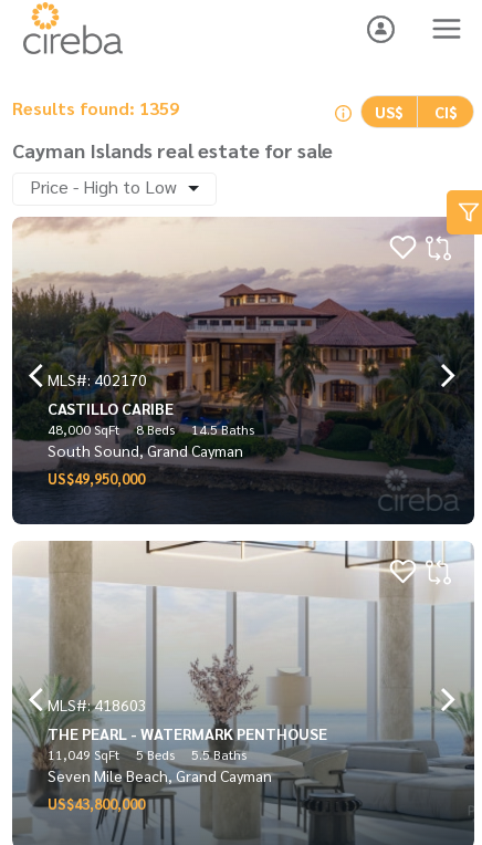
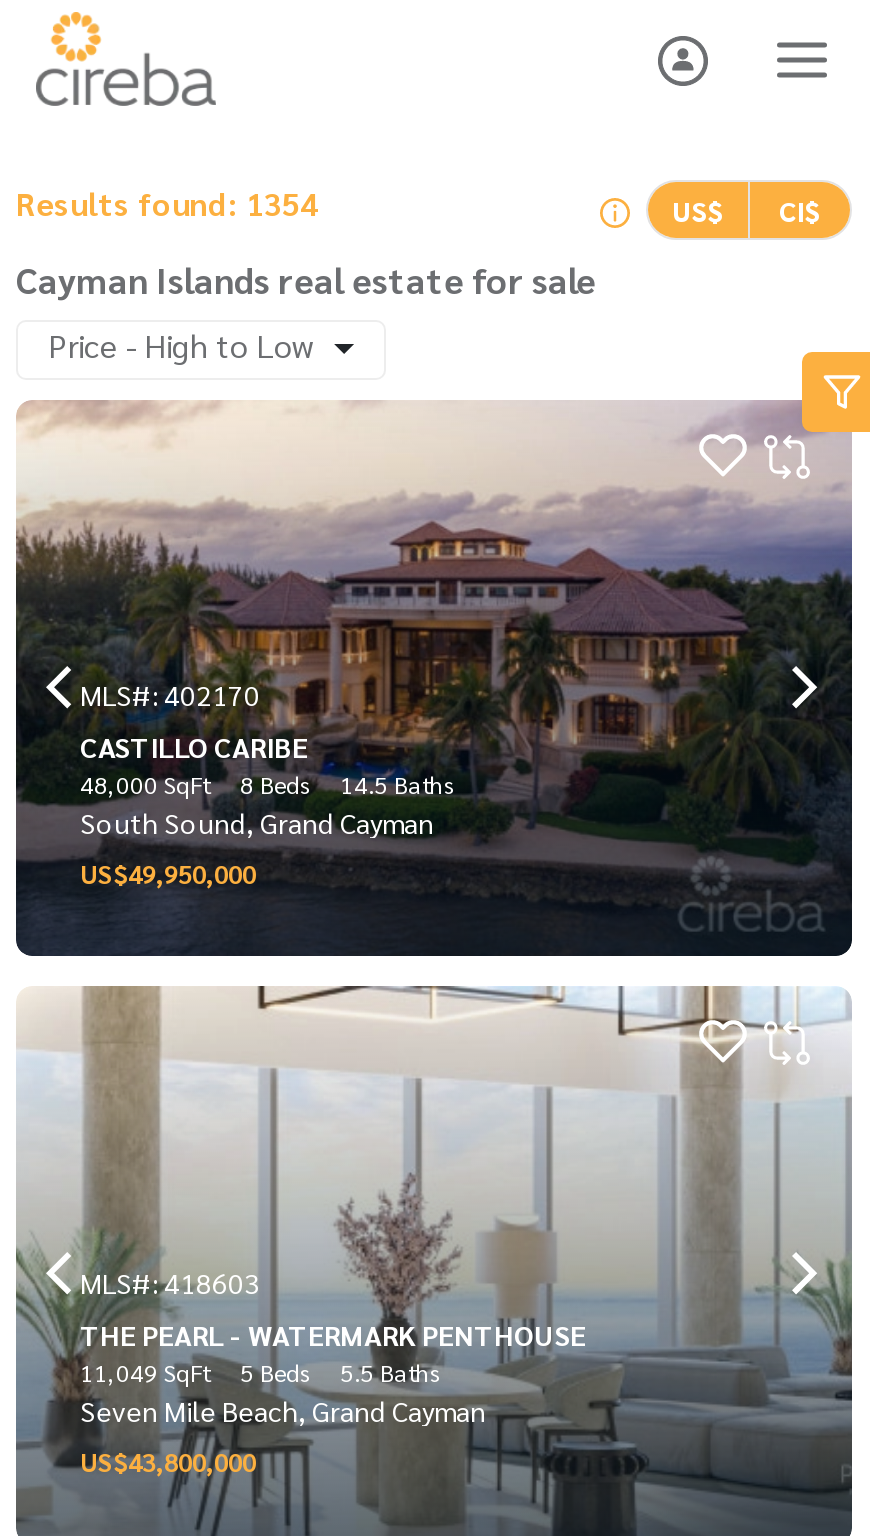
- Results found: 1359
+ Results found: 1354
